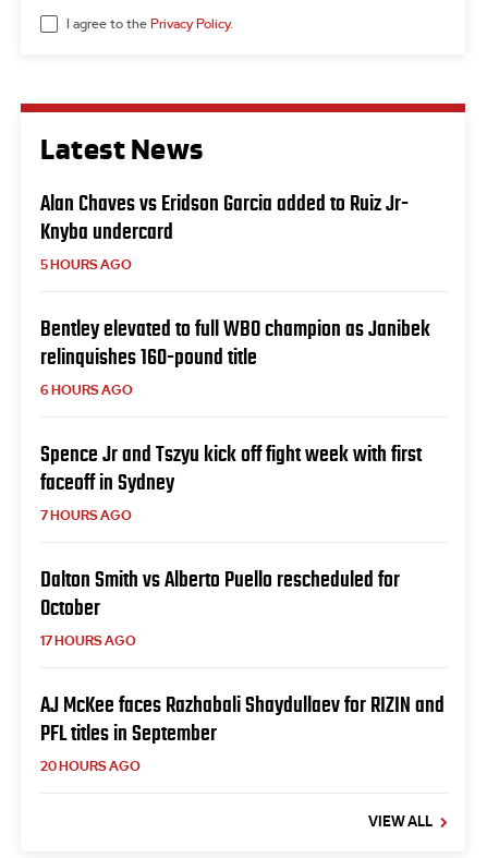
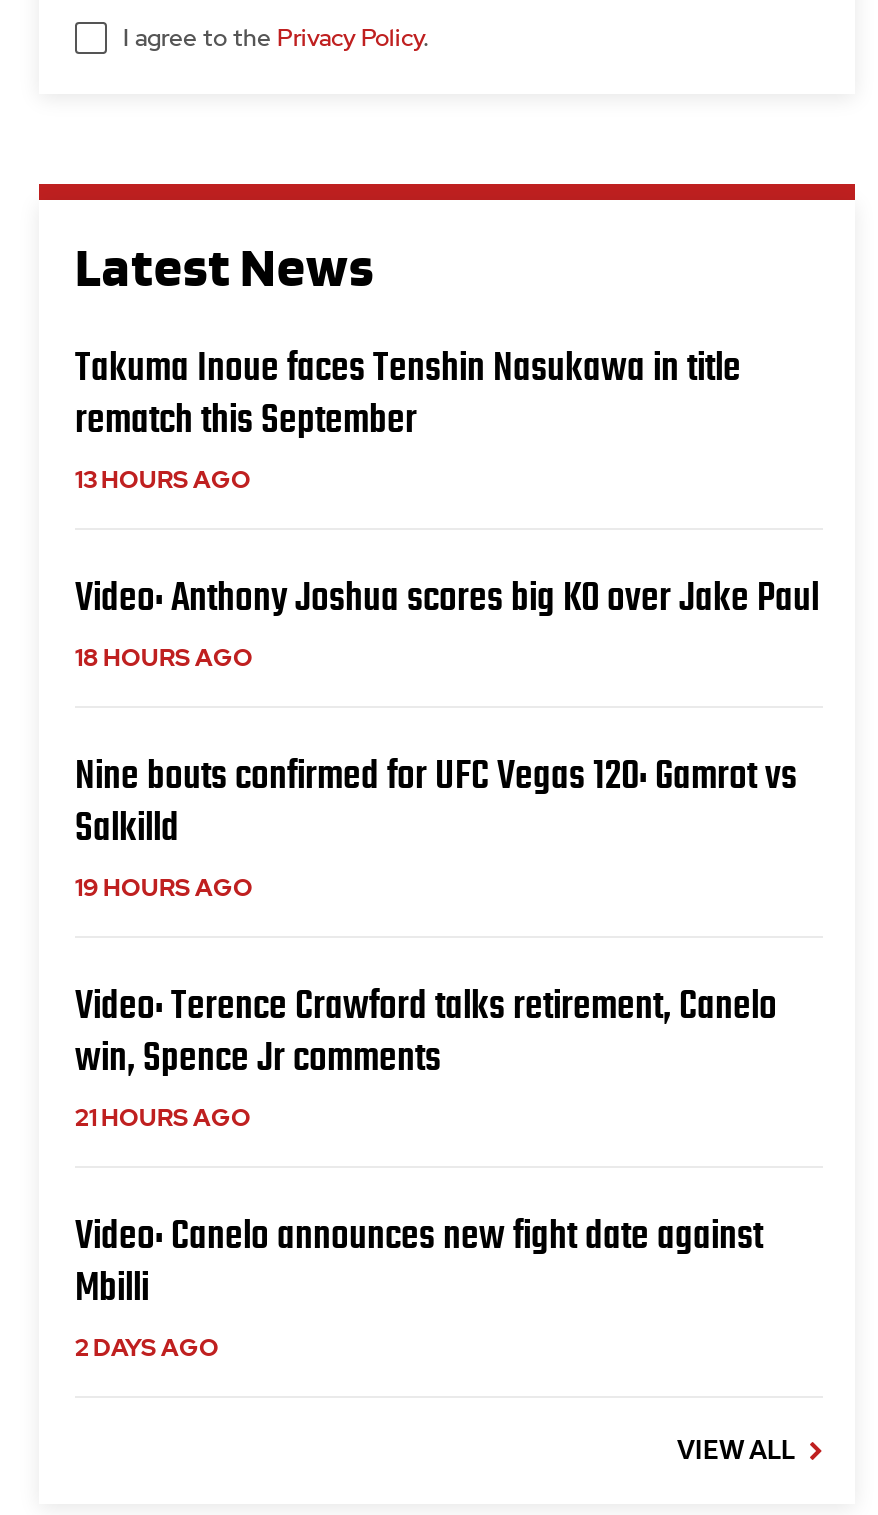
- Alan Chaves vs Eridson Garcia added to Ruiz Jr-
- Knyba undercard
+ Takuma Inoue faces Tenshin Nasukawa in title
+ rematch this September

- 5 HOURS AGO
+ 13 HOURS AGO

- Bentley elevated to full WBO champion as Janibek
- relinquishes 160-pound title
+ Video: Anthony Joshua scores big KO over Jake Paul

- 6 HOURS AGO
+ 18 HOURS AGO

- Spence Jr and Tszyu kick off fight week with first
- faceoff in Sydney
+ Nine bouts confirmed for UFC Vegas 120: Gamrot vs
+ Salkilld

- 7 HOURS AGO
+ 19 HOURS AGO

- Dalton Smith vs Alberto Puello rescheduled for
- October
+ Video: Terence Crawford talks retirement, Canelo
+ win, Spence Jr comments

- 17 HOURS AGO
+ 21 HOURS AGO

- AJ McKee faces Razhabali Shaydullaev for RIZIN and
- PFL titles in September
+ Video: Canelo announces new fight date against
+ Mbilli

- 20 HOURS AGO
+ 2 DAYS AGO
